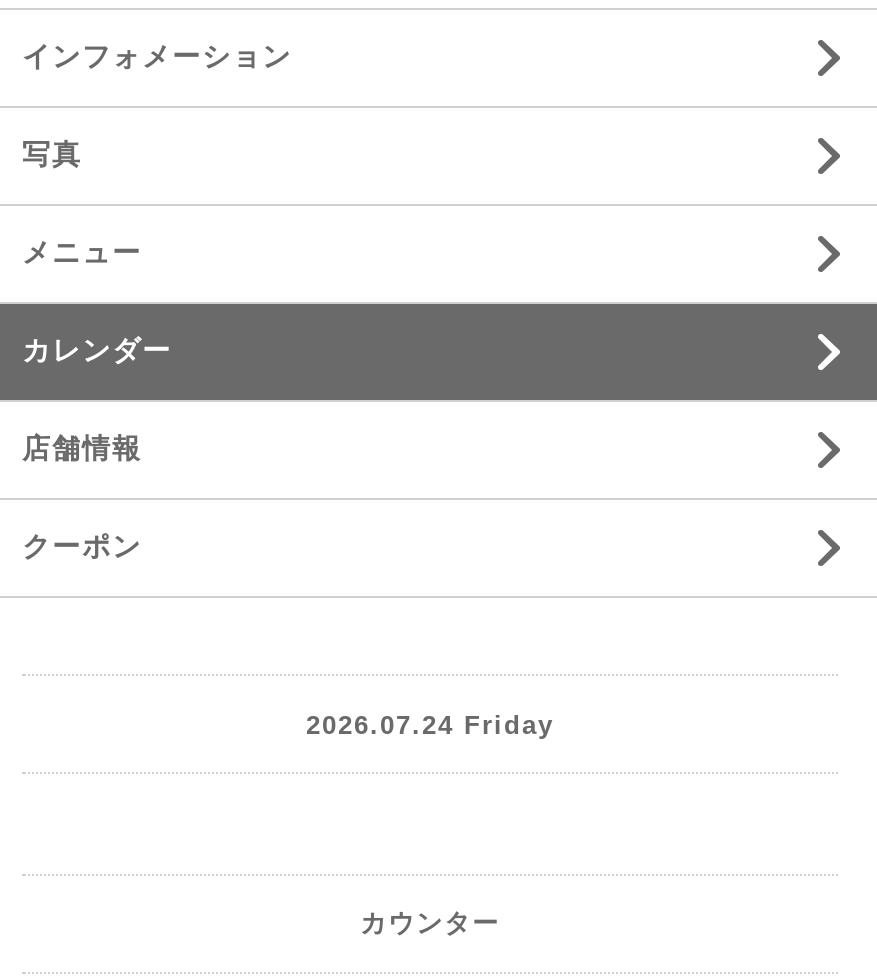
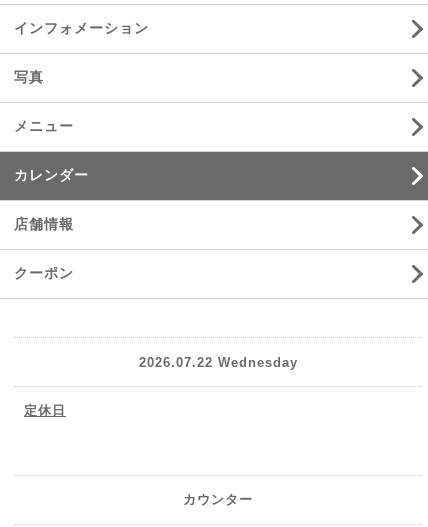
- 2026.07.24 Friday
+ 2026.07.22 Wednesday
+ 定休日
